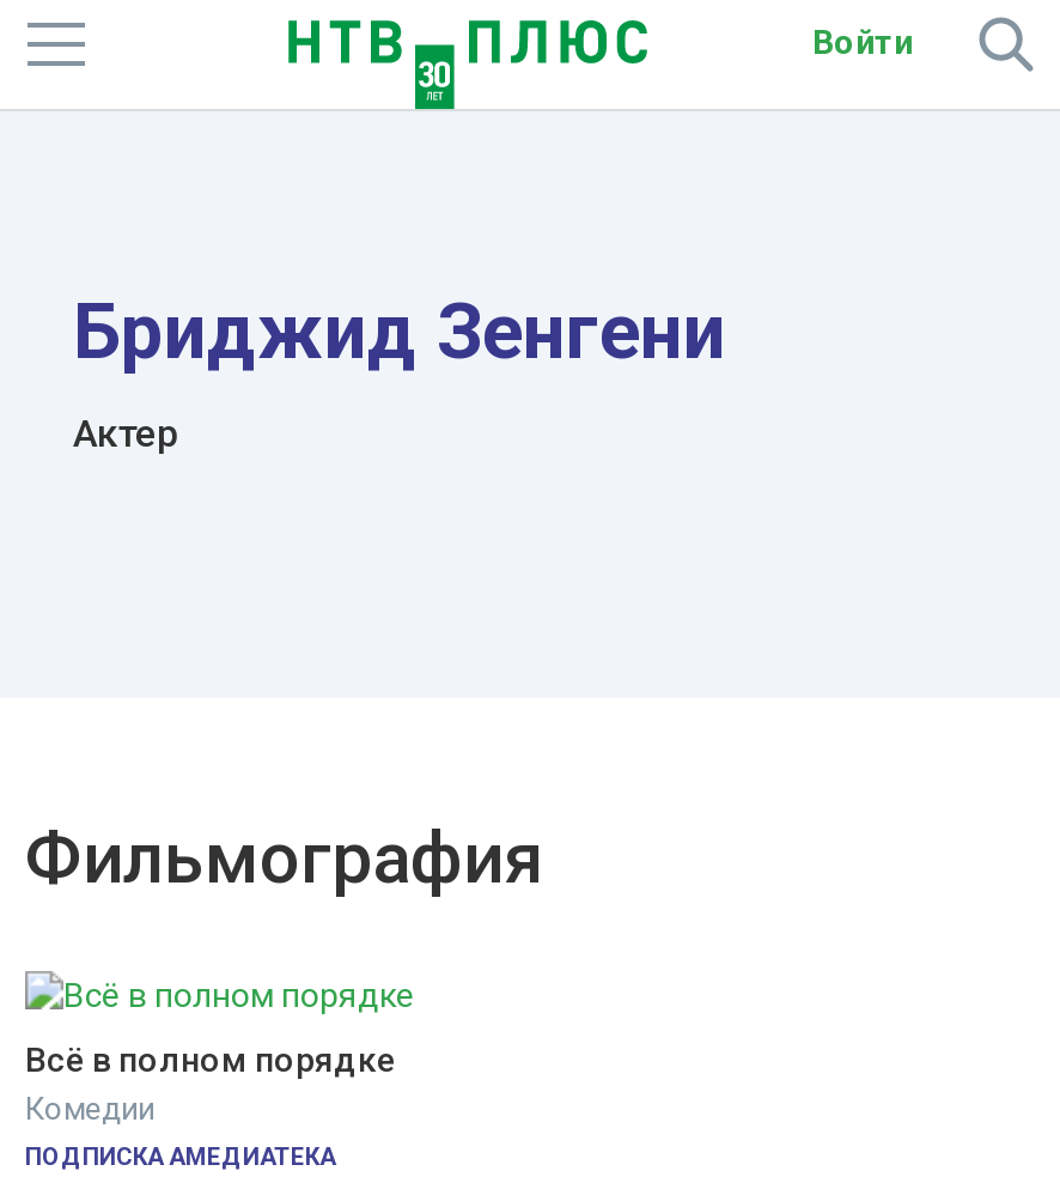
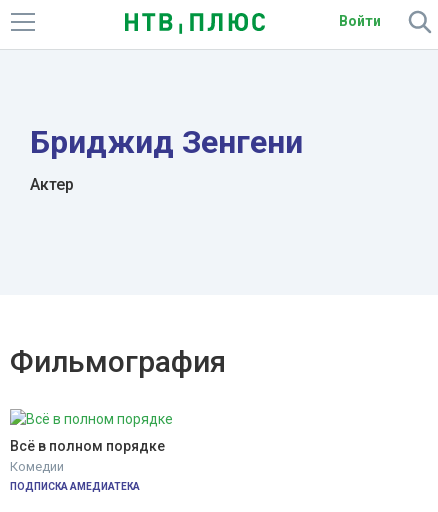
- [image]
+ [image]
